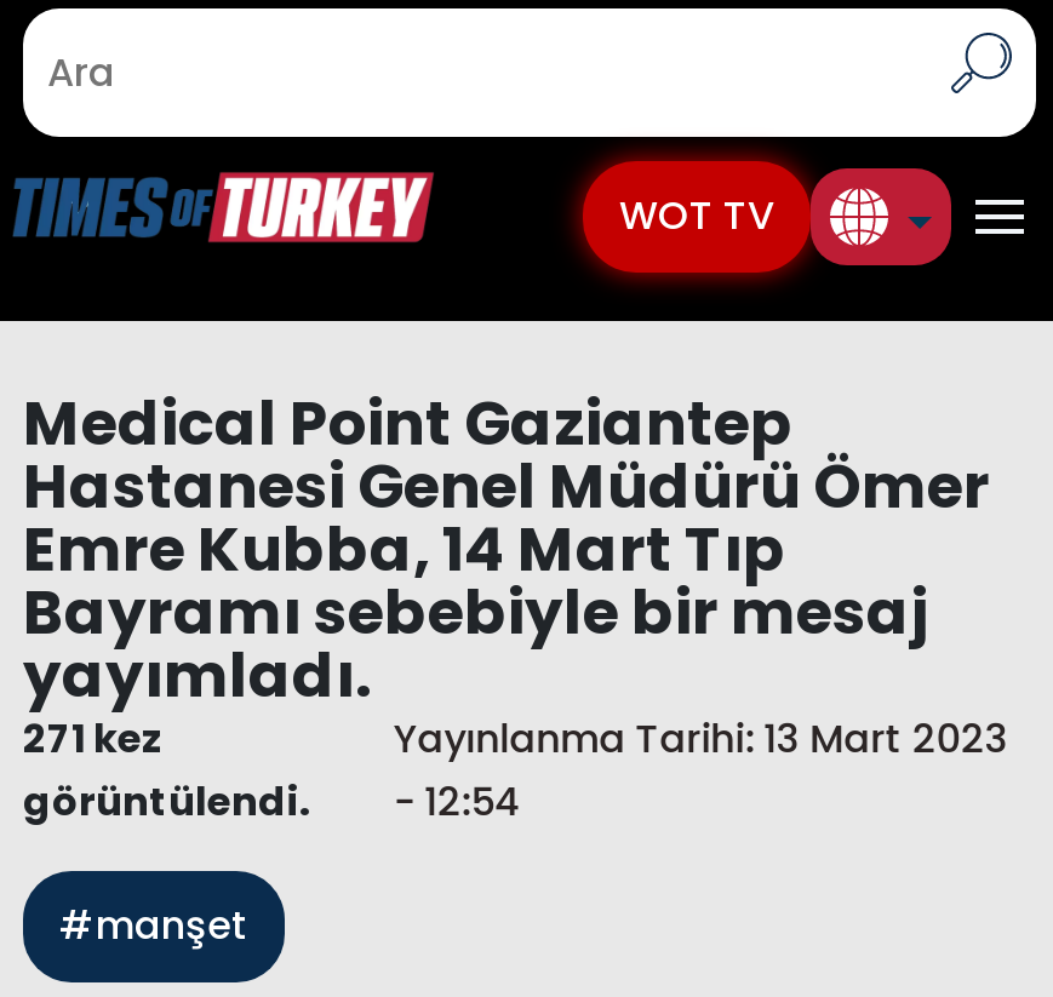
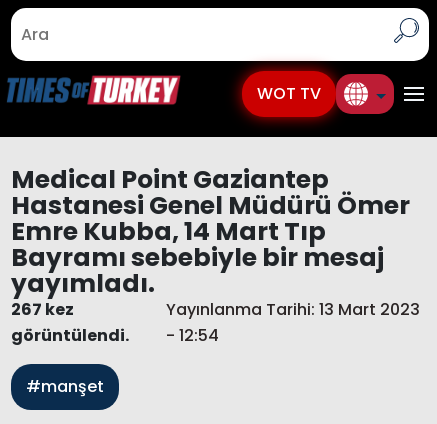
- 271 kez
+ 267 kez
